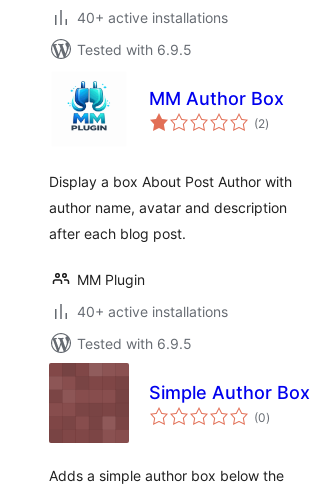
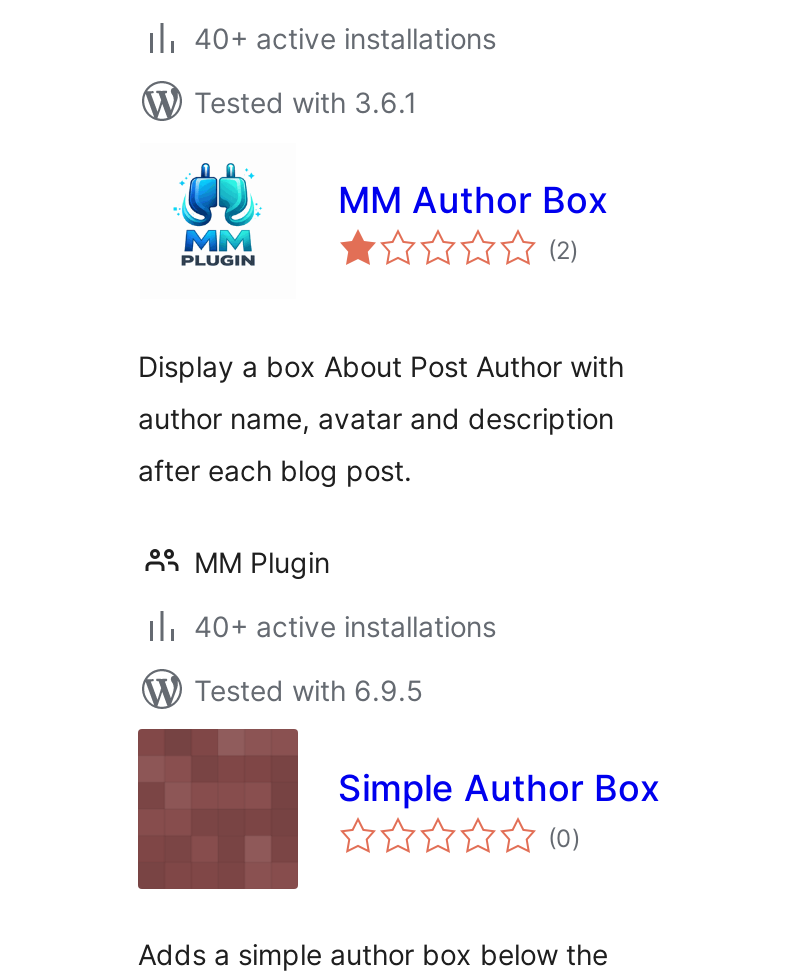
- Tested with 6.9.5
+ Tested with 3.6.1
